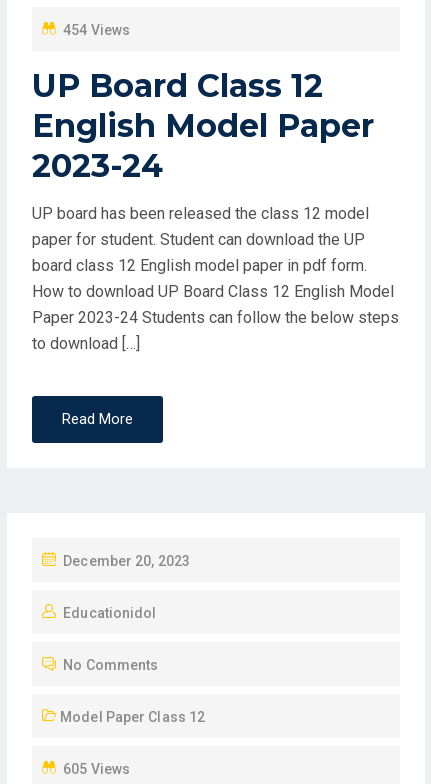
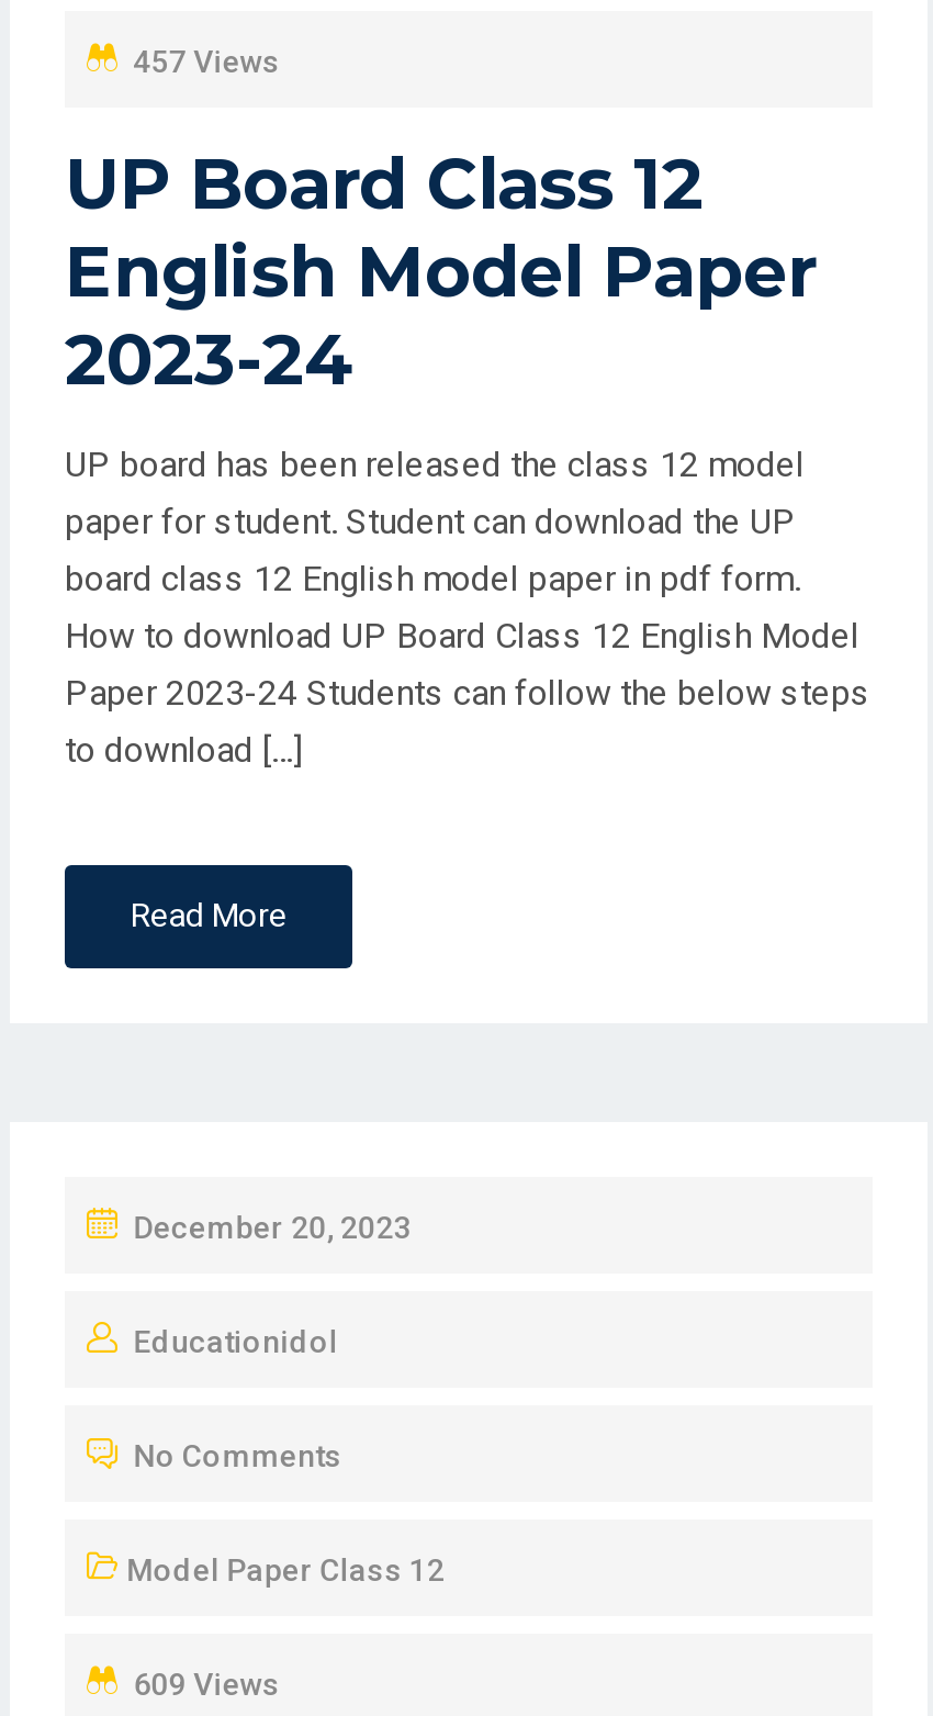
- 454 Views
+ 457 Views

- 605 Views
+ 609 Views
